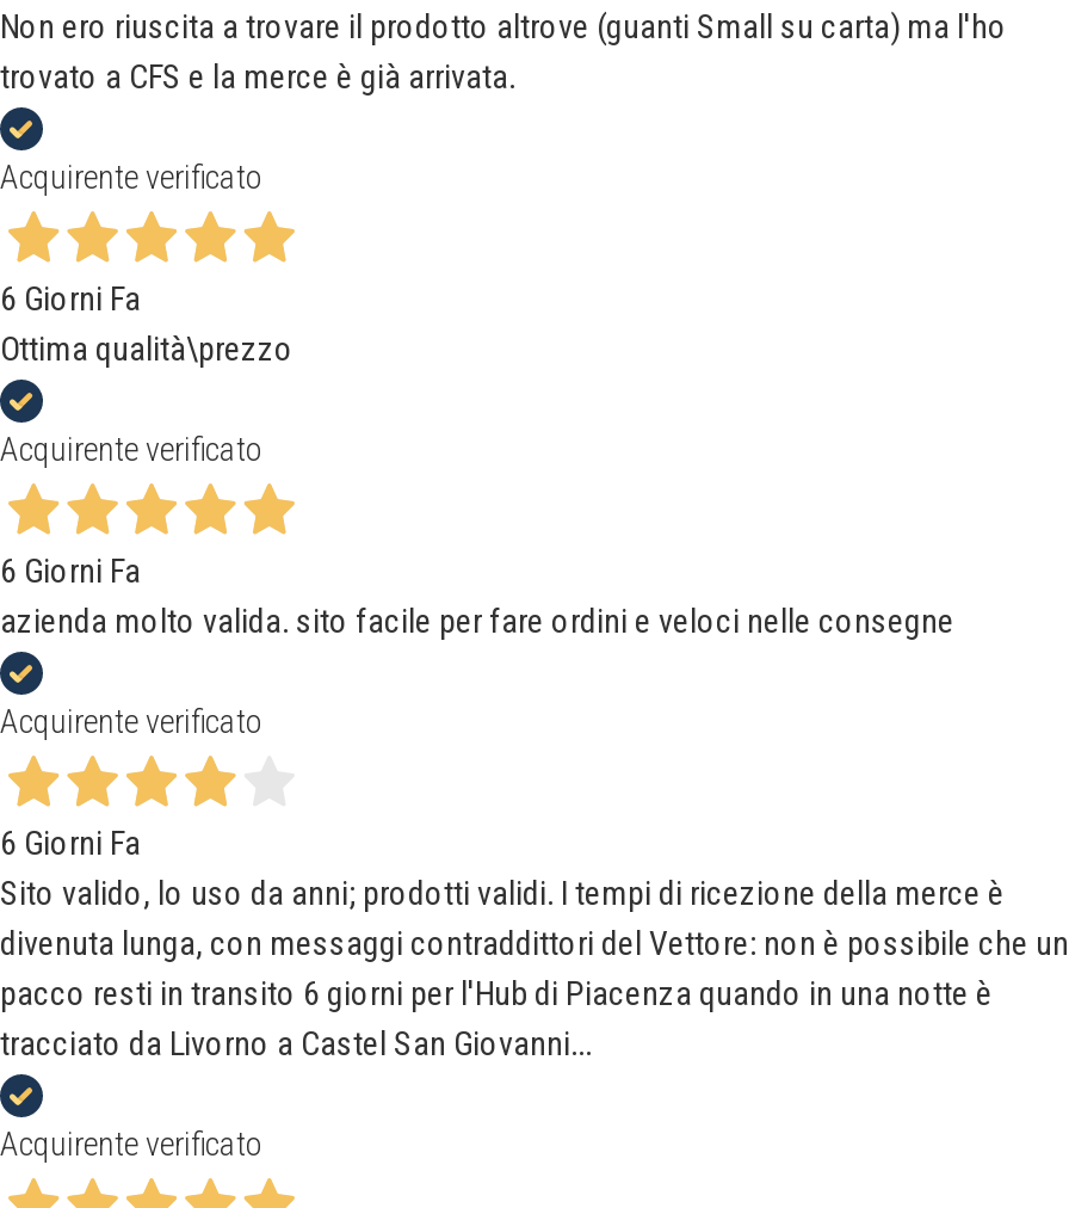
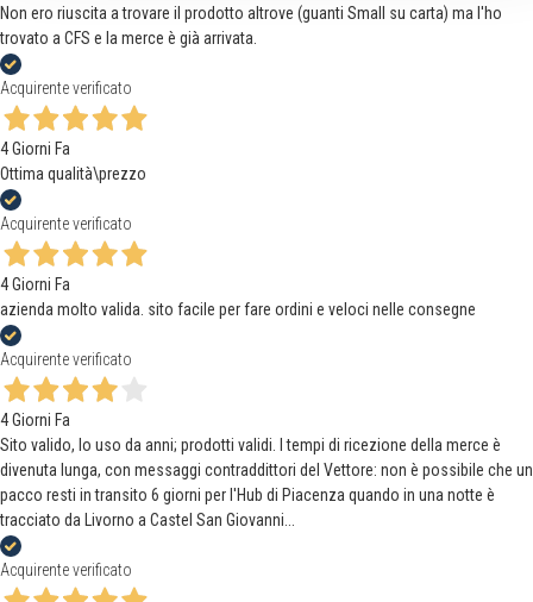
- 6 Giorni Fa
+ 4 Giorni Fa

- 6 Giorni Fa
+ 4 Giorni Fa

- 6 Giorni Fa
+ 4 Giorni Fa
